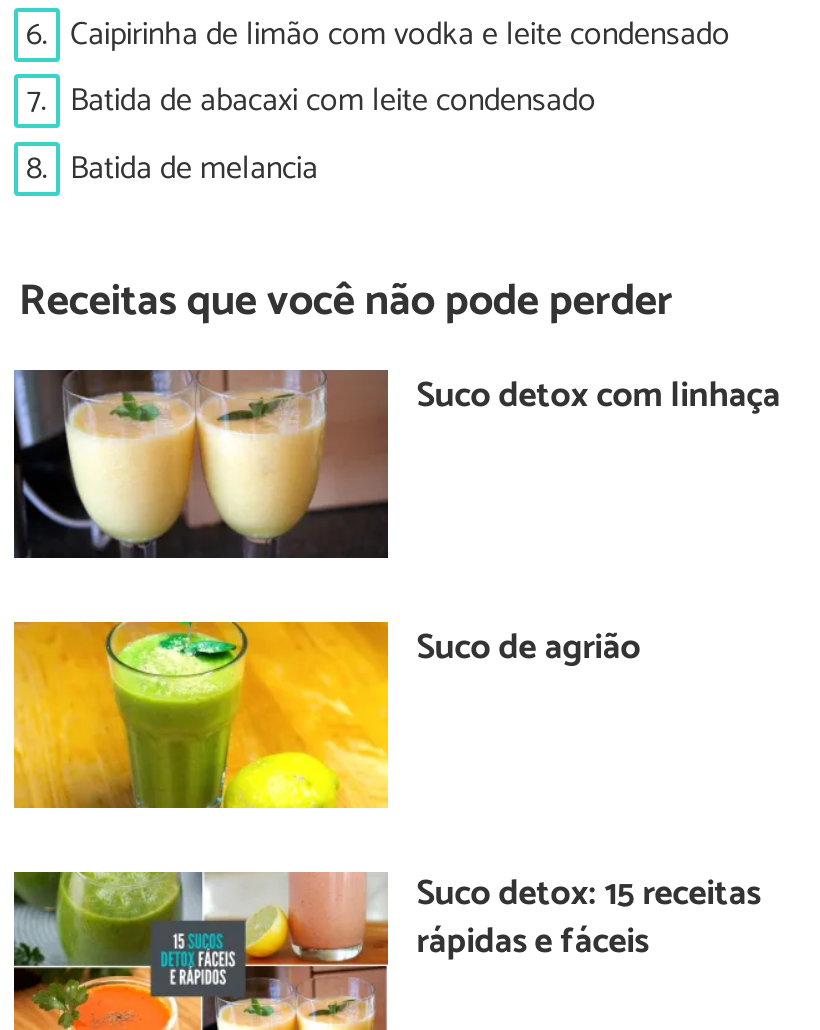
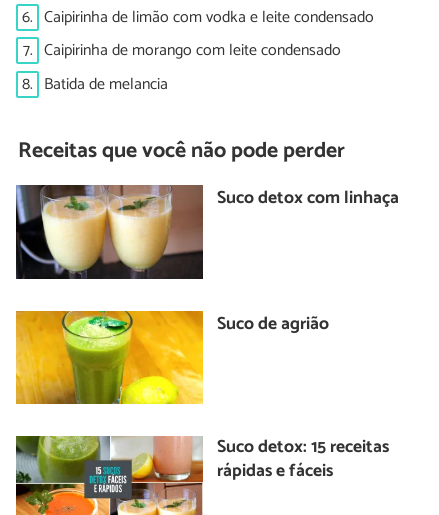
- 7. Batida de abacaxi com leite condensado
+ 7. Caipirinha de morango com leite condensado
